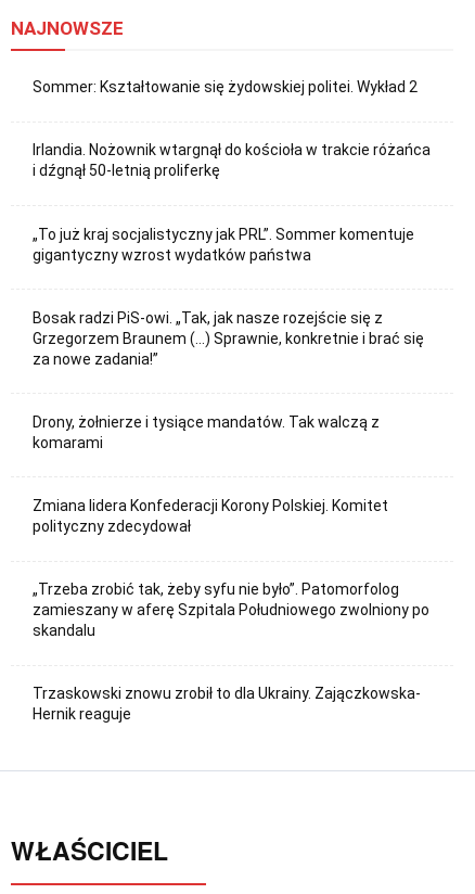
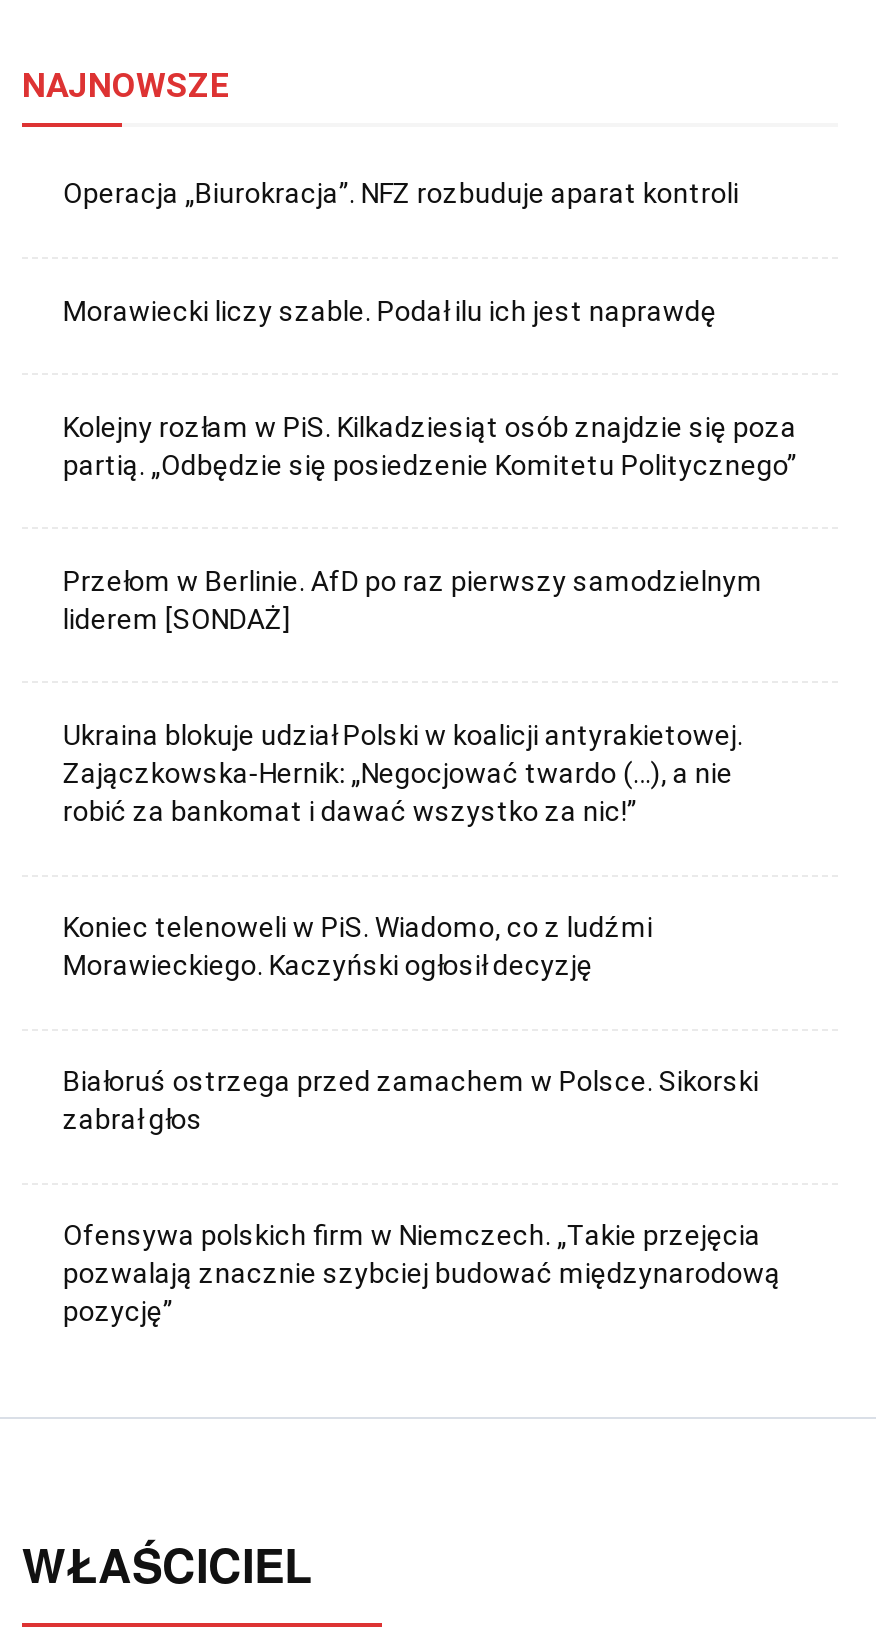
- Sommer: Kształtowanie się żydowskiej politei. Wykład 2
+ Operacja „Biurokracja”. NFZ rozbuduje aparat kontroli

- Irlandia. Nożownik wtargnął do kościoła w trakcie różańca
- i dźgnął 50-letnią proliferkę
+ Morawiecki liczy szable. Podał ilu ich jest naprawdę

- „To już kraj socjalistyczny jak PRL”. Sommer komentuje
- gigantyczny wzrost wydatków państwa
+ Kolejny rozłam w PiS. Kilkadziesiąt osób znajdzie się poza
+ partią. „Odbędzie się posiedzenie Komitetu Politycznego”

- Bosak radzi PiS-owi. „Tak, jak nasze rozejście się z
- Grzegorzem Braunem (…) Sprawnie, konkretnie i brać się
- za nowe zadania!”
+ Przełom w Berlinie. AfD po raz pierwszy samodzielnym
+ liderem [SONDAŻ]

- Drony, żołnierze i tysiące mandatów. Tak walczą z
- komarami
+ Ukraina blokuje udział Polski w koalicji antyrakietowej.
+ Zajączkowska-Hernik: „Negocjować twardo (…), a nie
+ robić za bankomat i dawać wszystko za nic!”

- Zmiana lidera Konfederacji Korony Polskiej. Komitet
- polityczny zdecydował
+ Koniec telenoweli w PiS. Wiadomo, co z ludźmi
+ Morawieckiego. Kaczyński ogłosił decyzję

- „Trzeba zrobić tak, żeby syfu nie było”. Patomorfolog
- zamieszany w aferę Szpitala Południowego zwolniony po
- skandalu
+ Białoruś ostrzega przed zamachem w Polsce. Sikorski
+ zabrał głos

- Trzaskowski znowu zrobił to dla Ukrainy. Zajączkowska-
- Hernik reaguje
+ Ofensywa polskich firm w Niemczech. „Takie przejęcia
+ pozwalają znacznie szybciej budować międzynarodową
+ pozycję”
